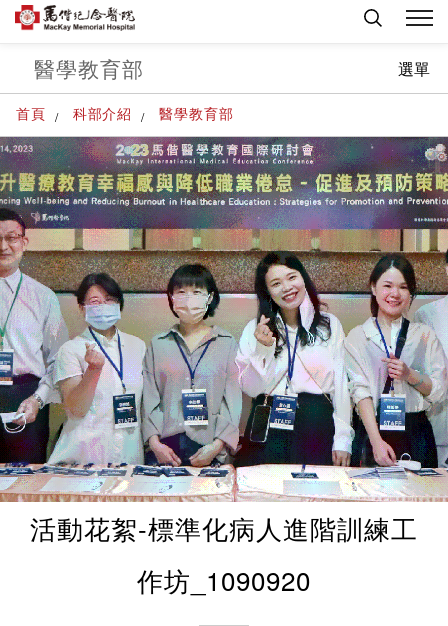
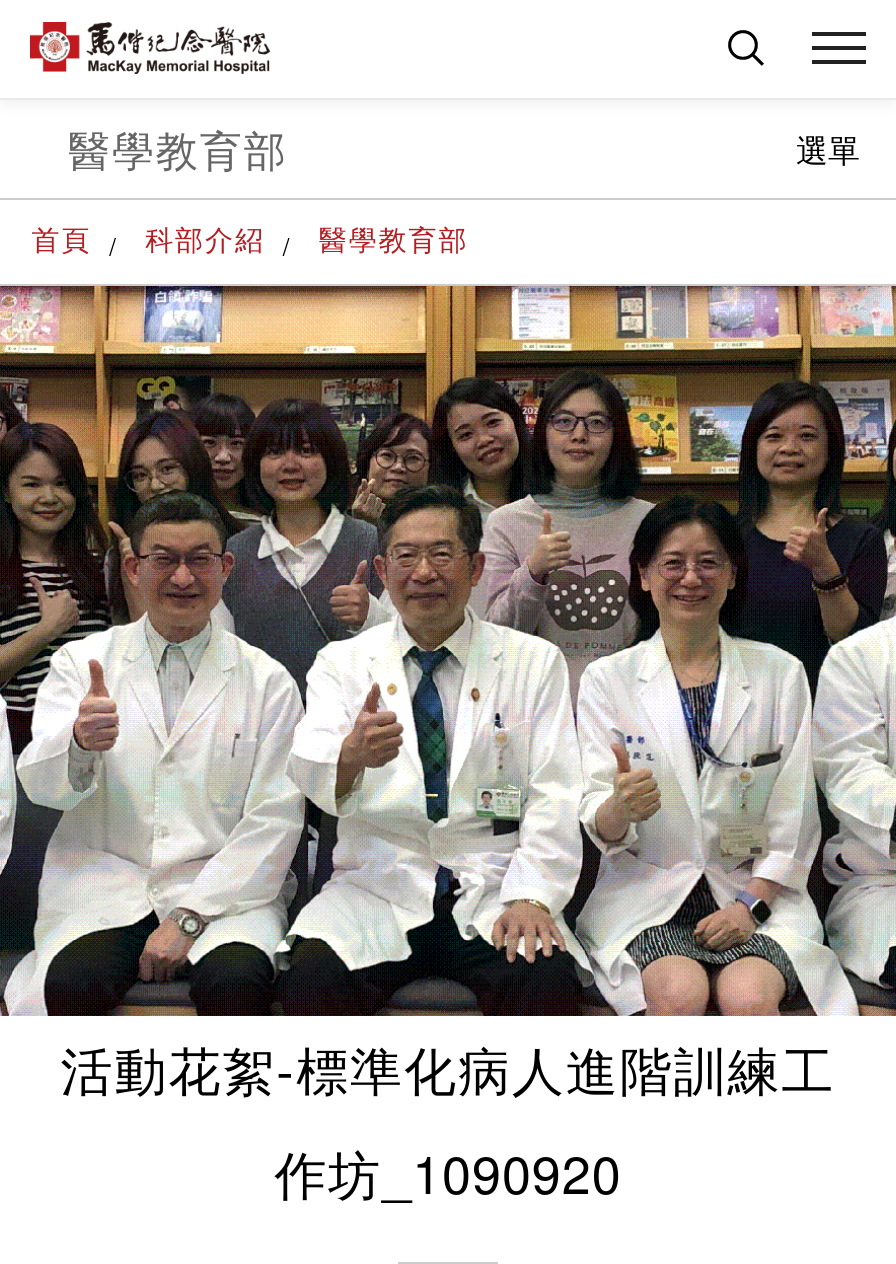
- [image]
+ [image]
